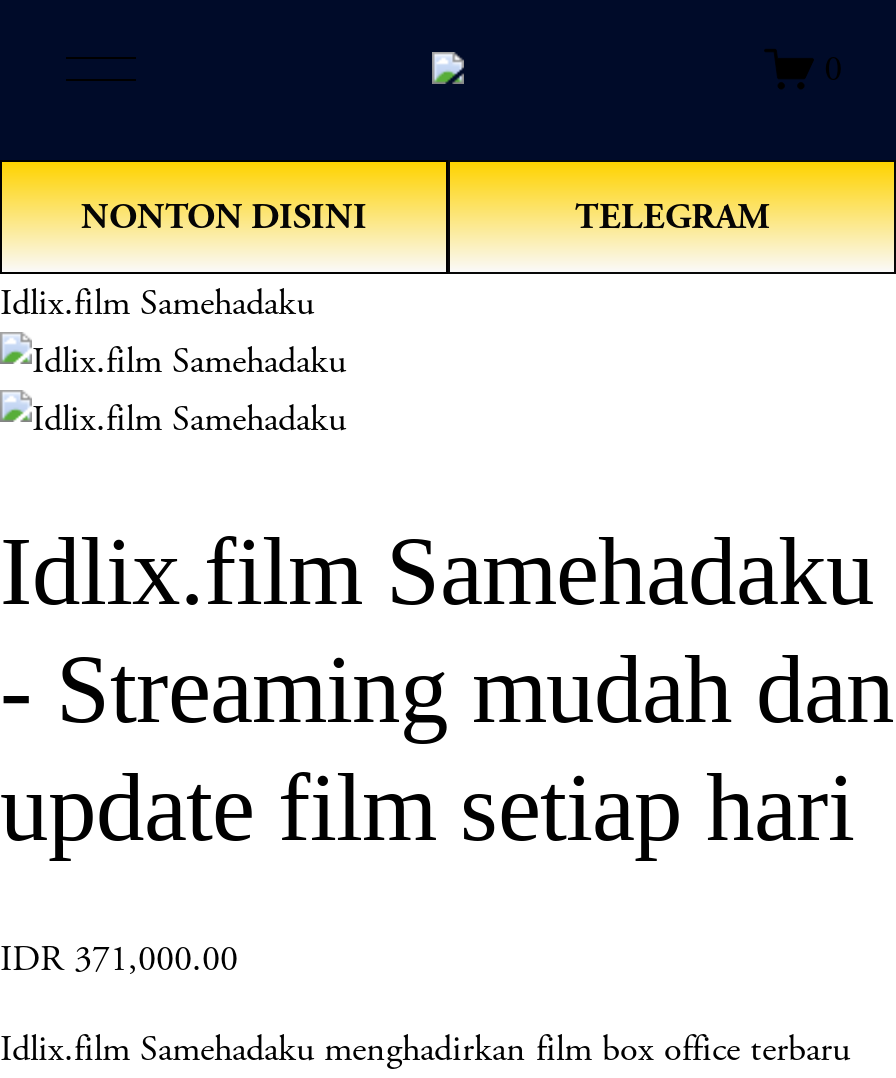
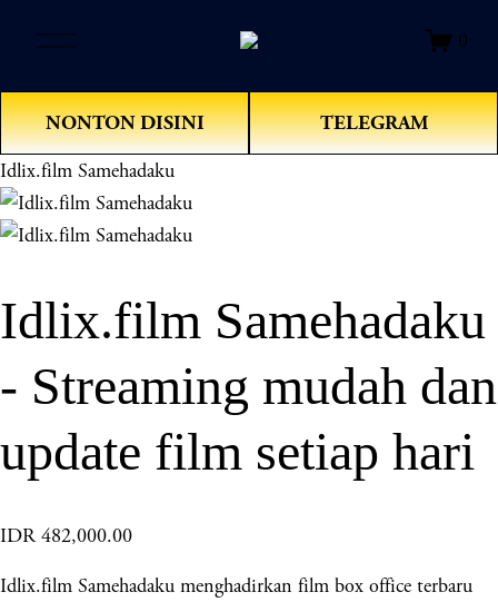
- IDR 371,000.00
+ IDR 482,000.00
